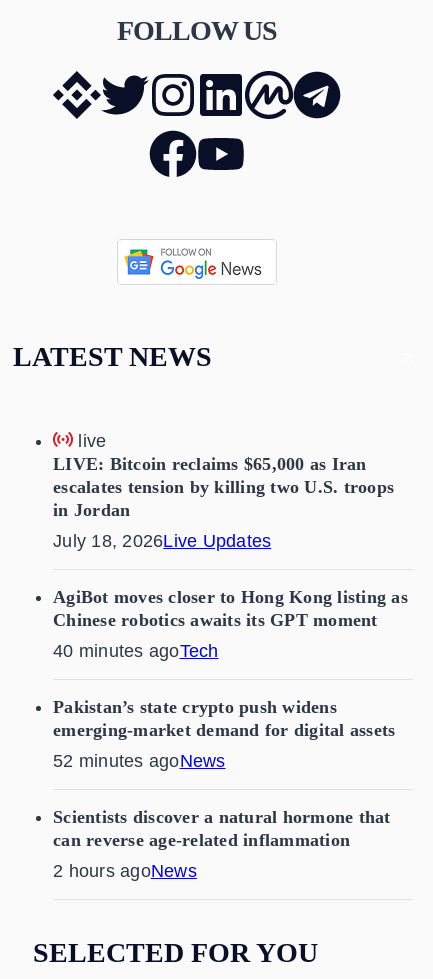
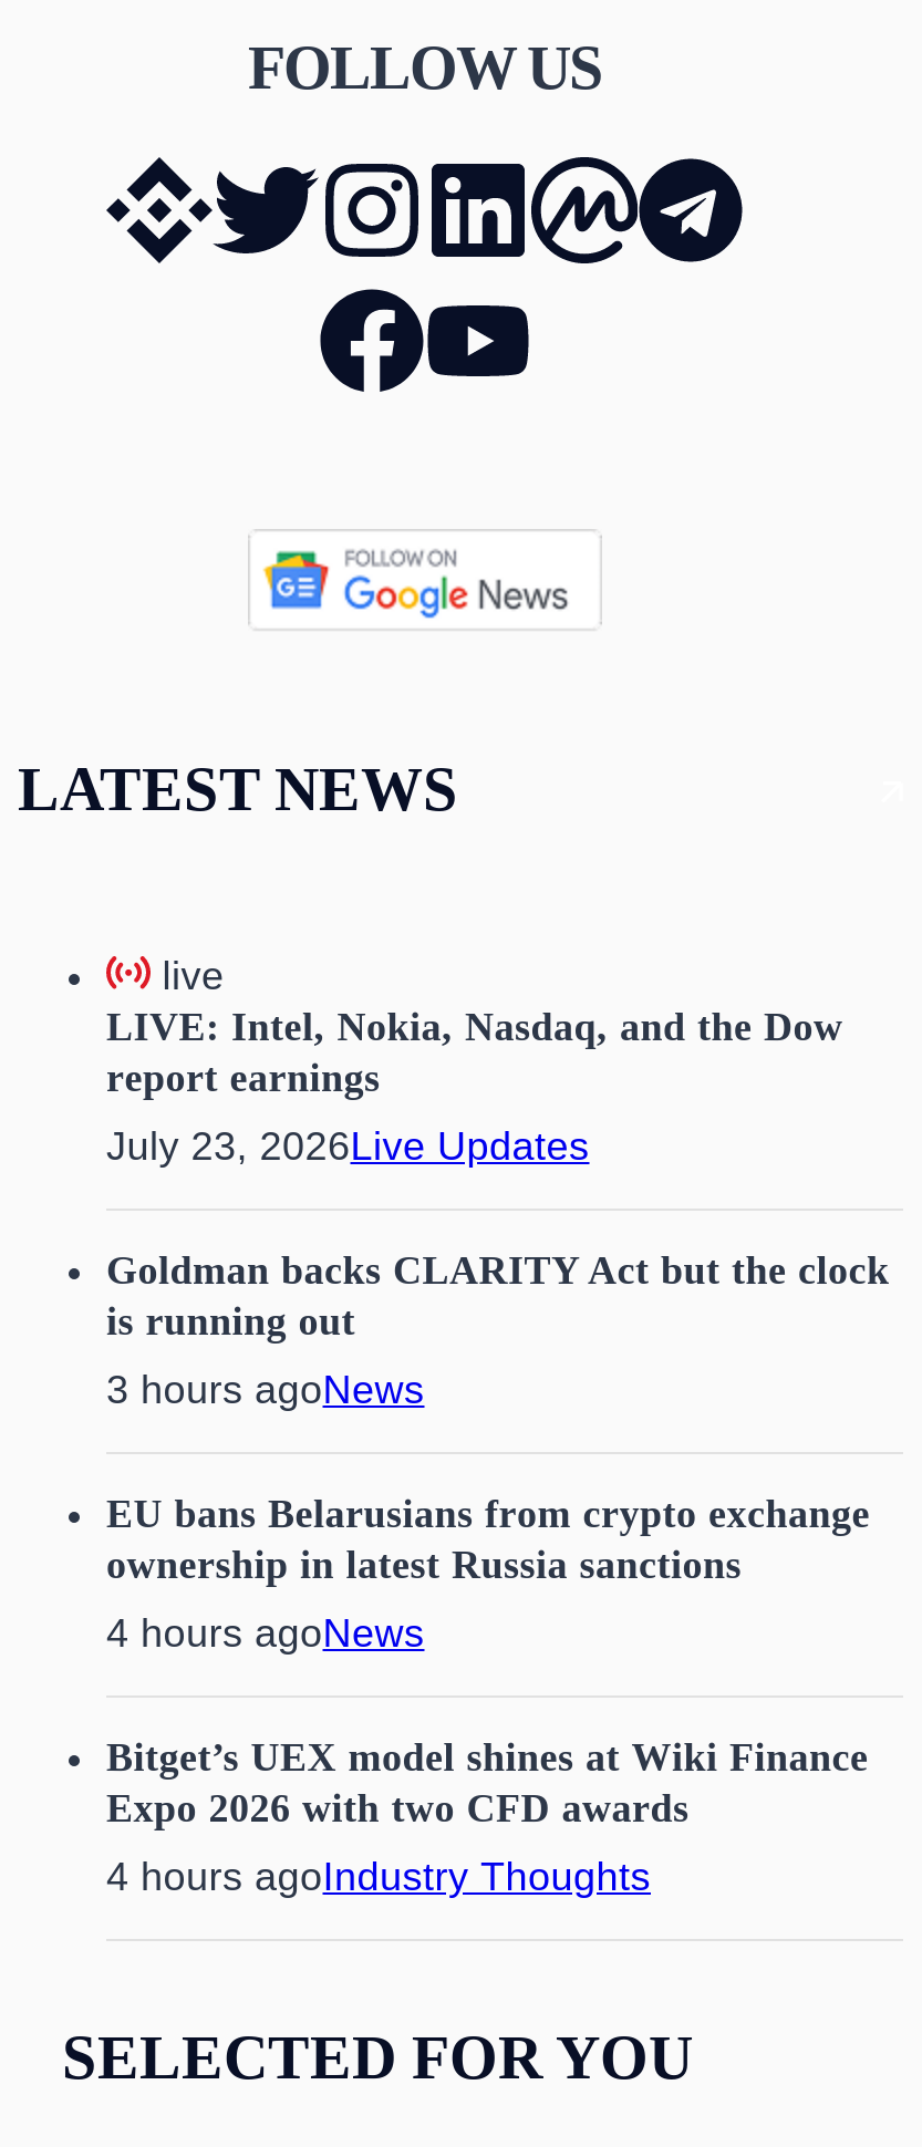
- LIVE: Bitcoin reclaims $65,000 as Iran
- escalates tension by killing two U.S. troops
- in Jordan
+ LIVE: Intel, Nokia, Nasdaq, and the Dow
+ report earnings

- July 18, 2026Live Updates
+ July 23, 2026Live Updates

- AgiBot moves closer to Hong Kong listing as
- Chinese robotics awaits its GPT moment
+ Goldman backs CLARITY Act but the clock
+ is running out

- 40 minutes agoTech
+ 3 hours agoNews

- Pakistan’s state crypto push widens
- emerging-market demand for digital assets
+ EU bans Belarusians from crypto exchange
+ ownership in latest Russia sanctions

- 52 minutes agoNews
+ 4 hours agoNews

- Scientists discover a natural hormone that
- can reverse age-related inflammation
+ Bitget’s UEX model shines at Wiki Finance
+ Expo 2026 with two CFD awards

- 2 hours agoNews
+ 4 hours agoIndustry Thoughts
